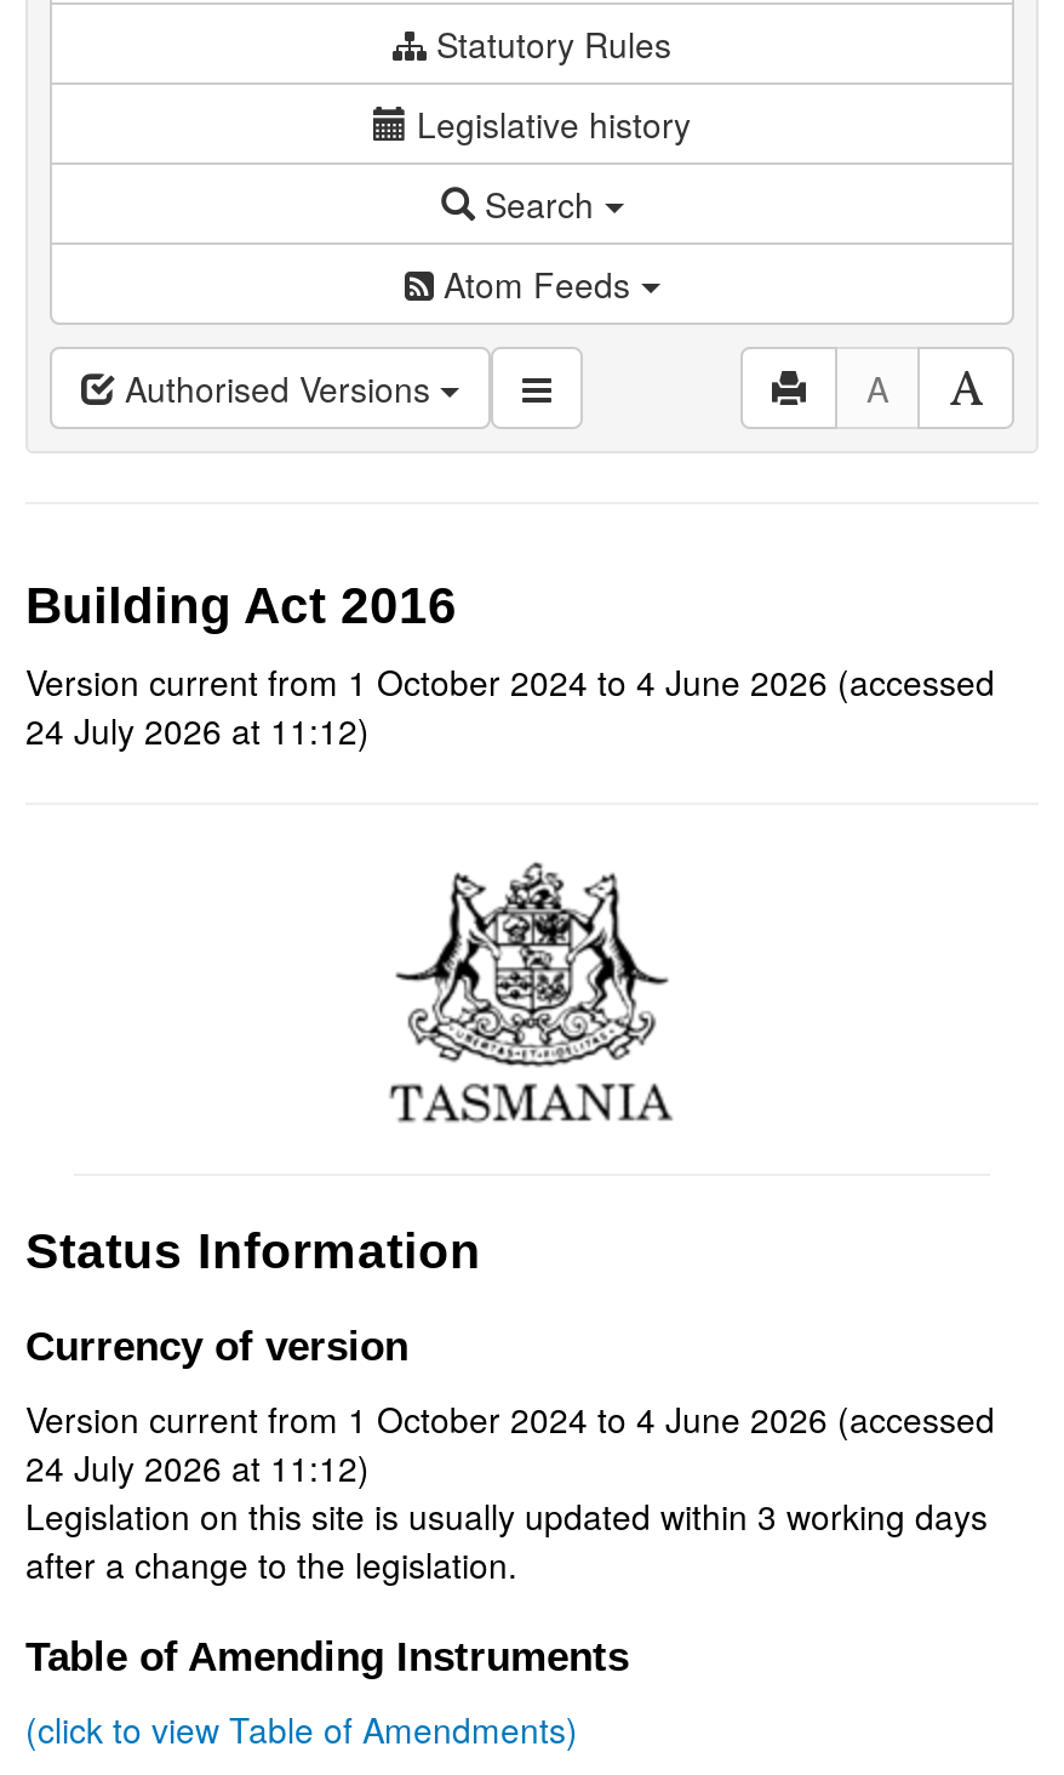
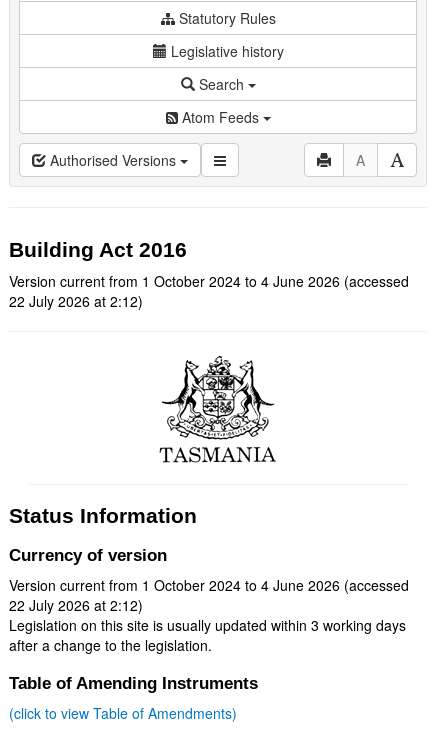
- 24 July 2026 at 11:12)
+ 22 July 2026 at 2:12)

- 24 July 2026 at 11:12)
+ 22 July 2026 at 2:12)
